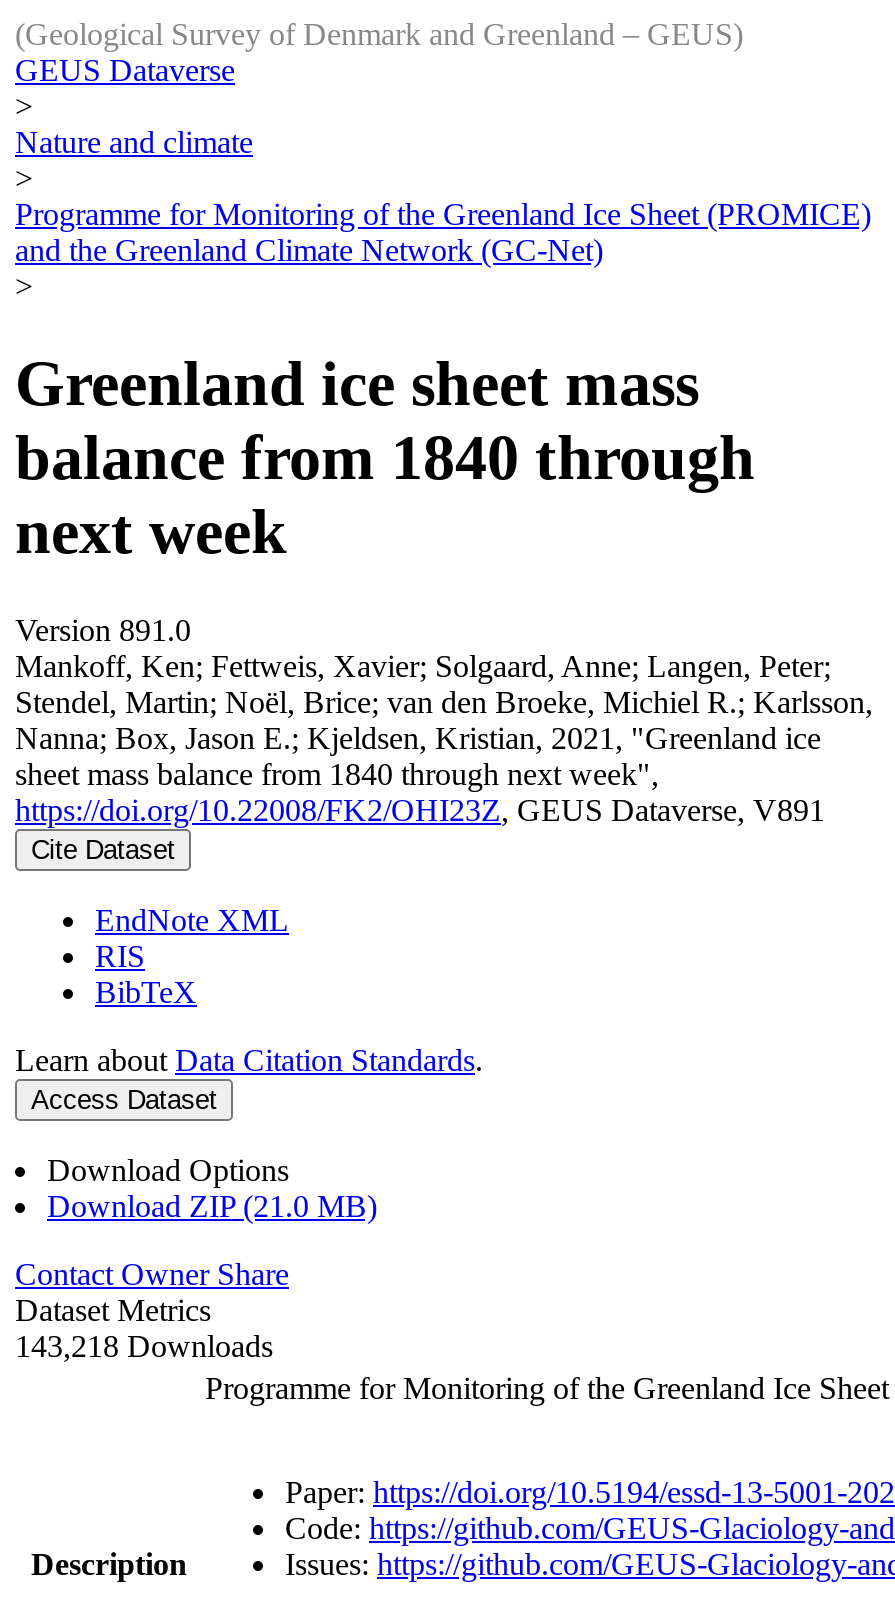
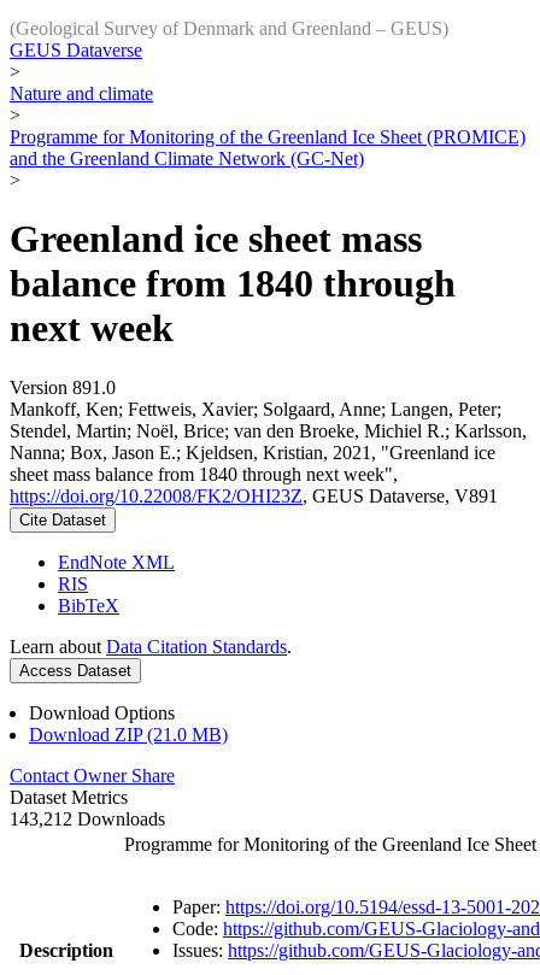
- 143,218 Downloads
+ 143,212 Downloads
